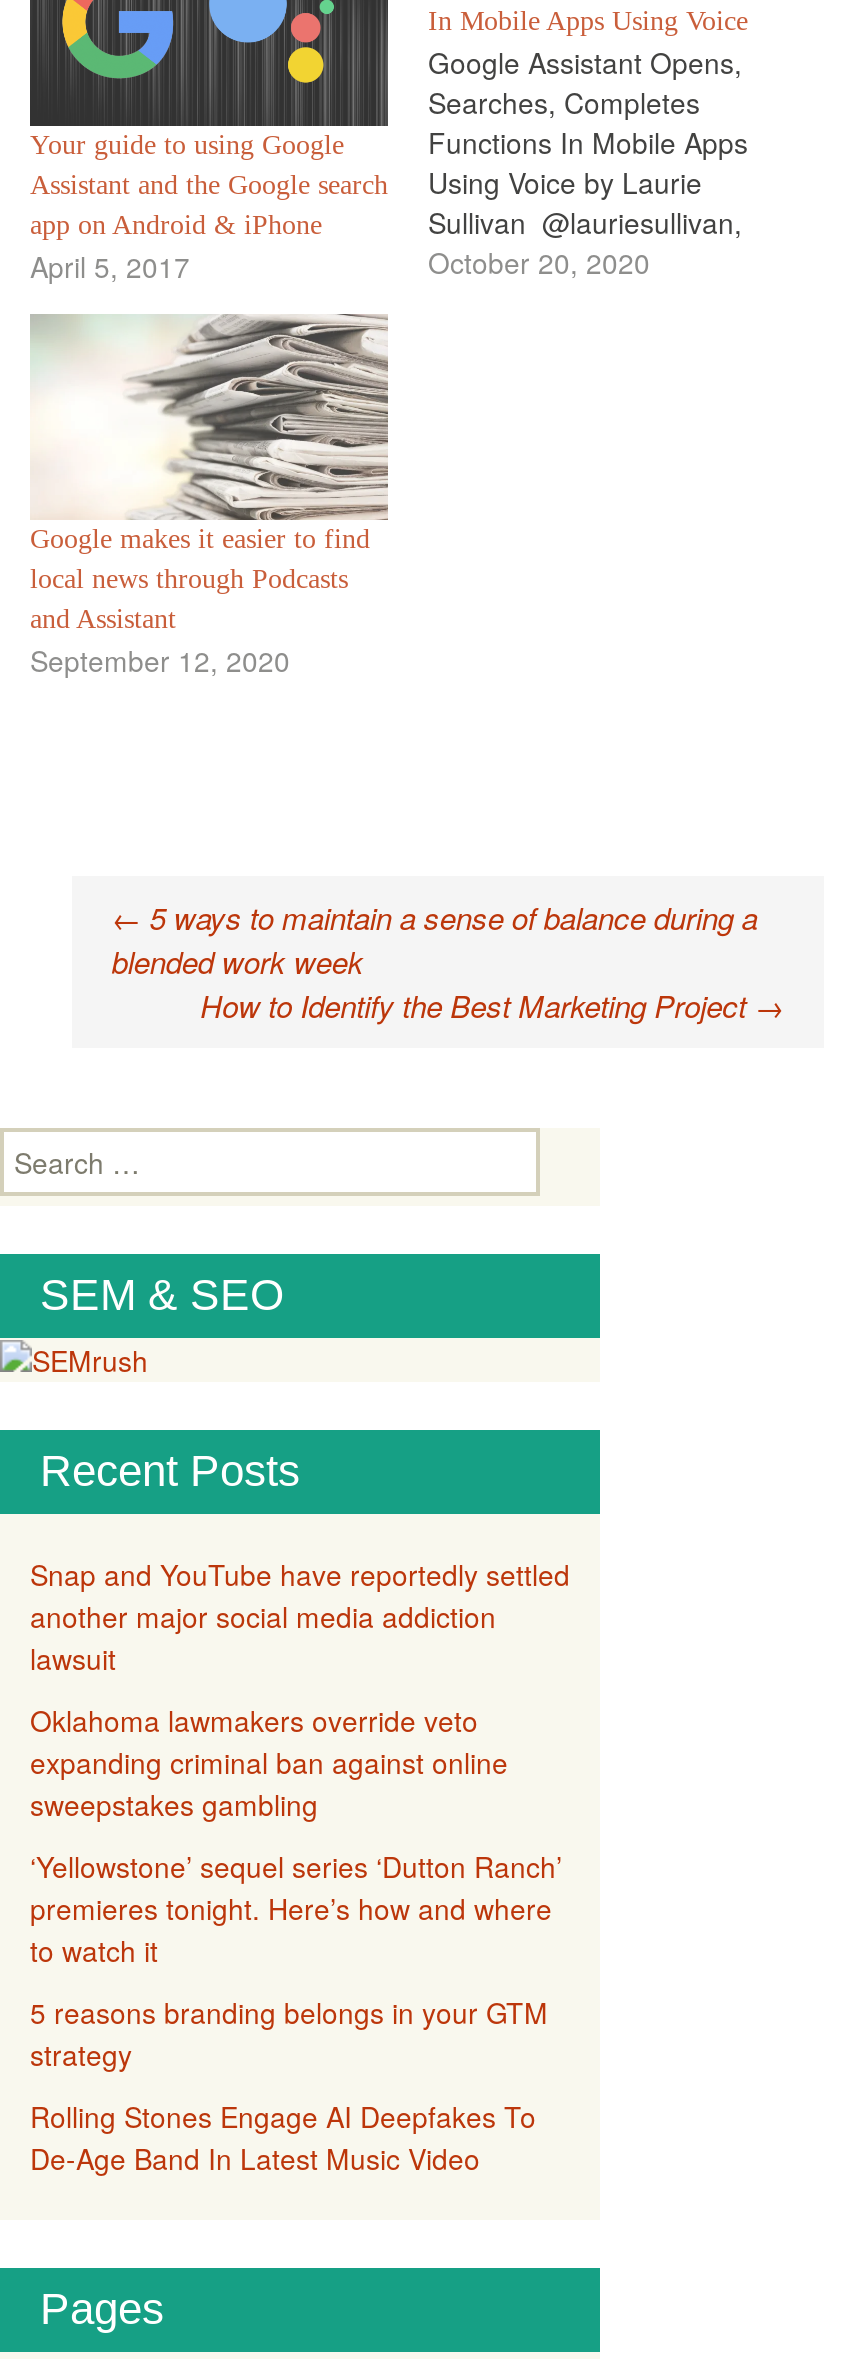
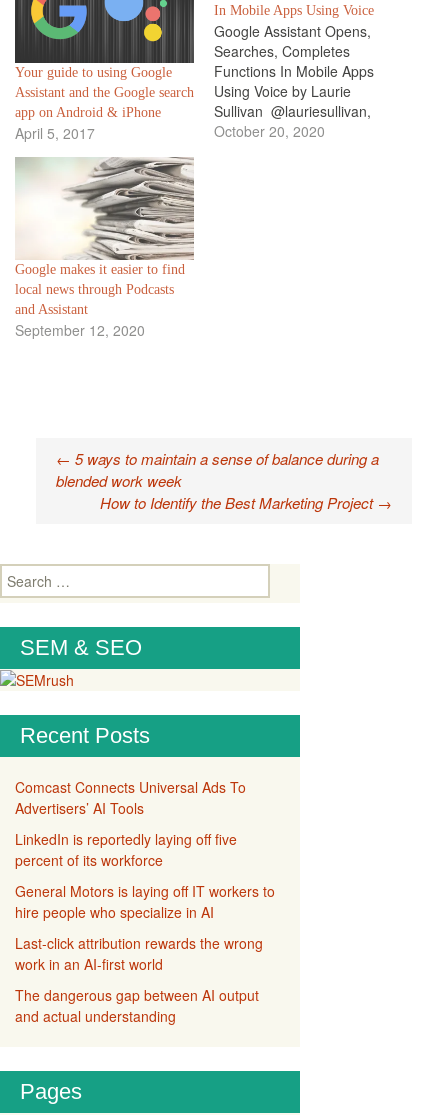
- Snap and YouTube have reportedly settled
- another major social media addiction
- lawsuit
+ Comcast Connects Universal Ads To
+ Advertisers’ AI Tools

- Oklahoma lawmakers override veto
- expanding criminal ban against online
- sweepstakes gambling
+ LinkedIn is reportedly laying off five
+ percent of its workforce

- ‘Yellowstone’ sequel series ‘Dutton Ranch’
- premieres tonight. Here’s how and where
- to watch it
+ General Motors is laying off IT workers to
+ hire people who specialize in AI

- 5 reasons branding belongs in your GTM
- strategy
+ Last-click attribution rewards the wrong
+ work in an AI-first world

- Rolling Stones Engage AI Deepfakes To
- De-Age Band In Latest Music Video
+ The dangerous gap between AI output
+ and actual understanding
